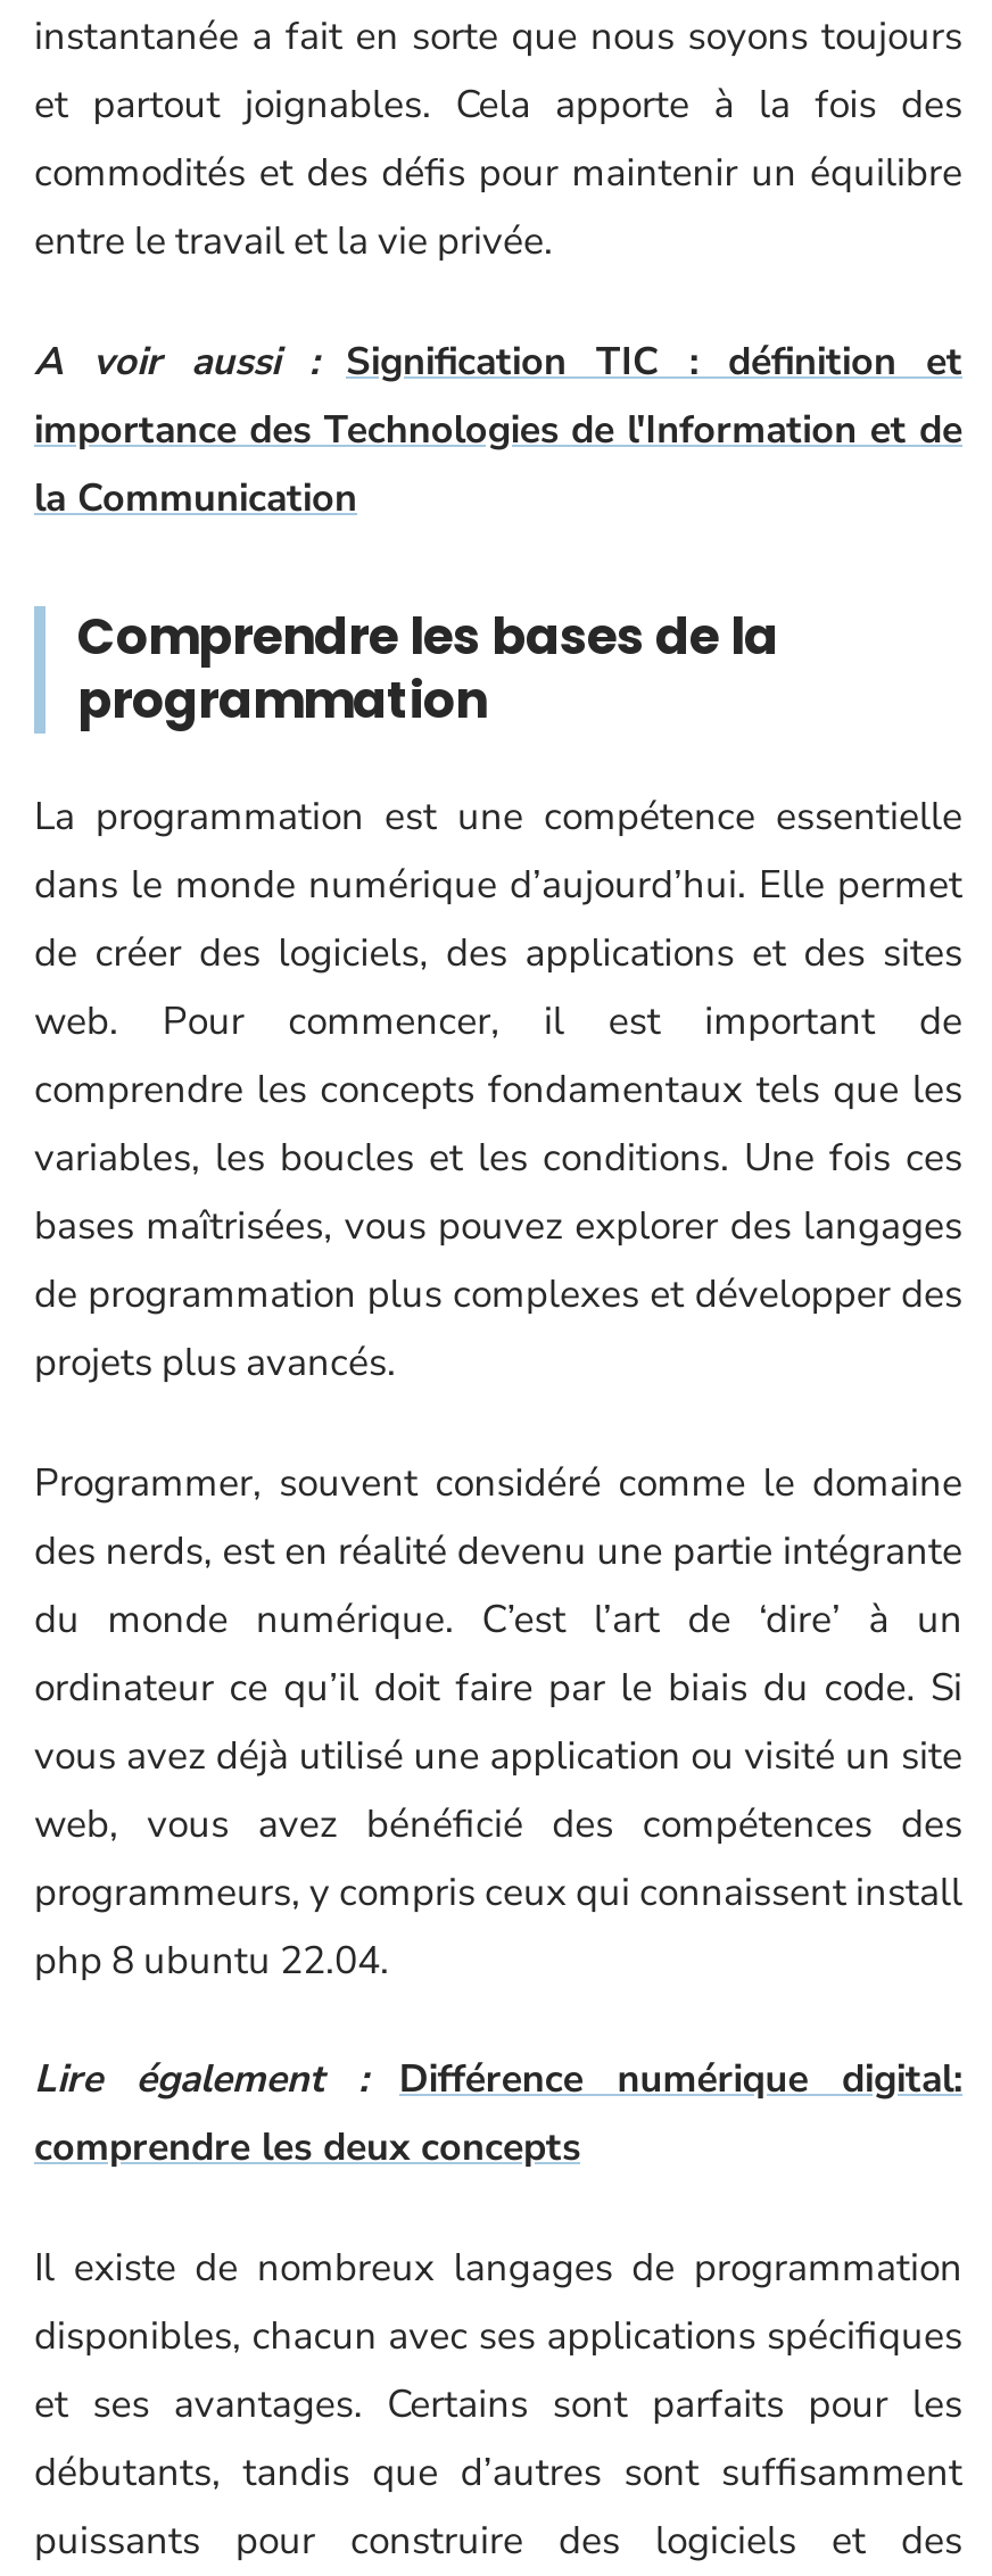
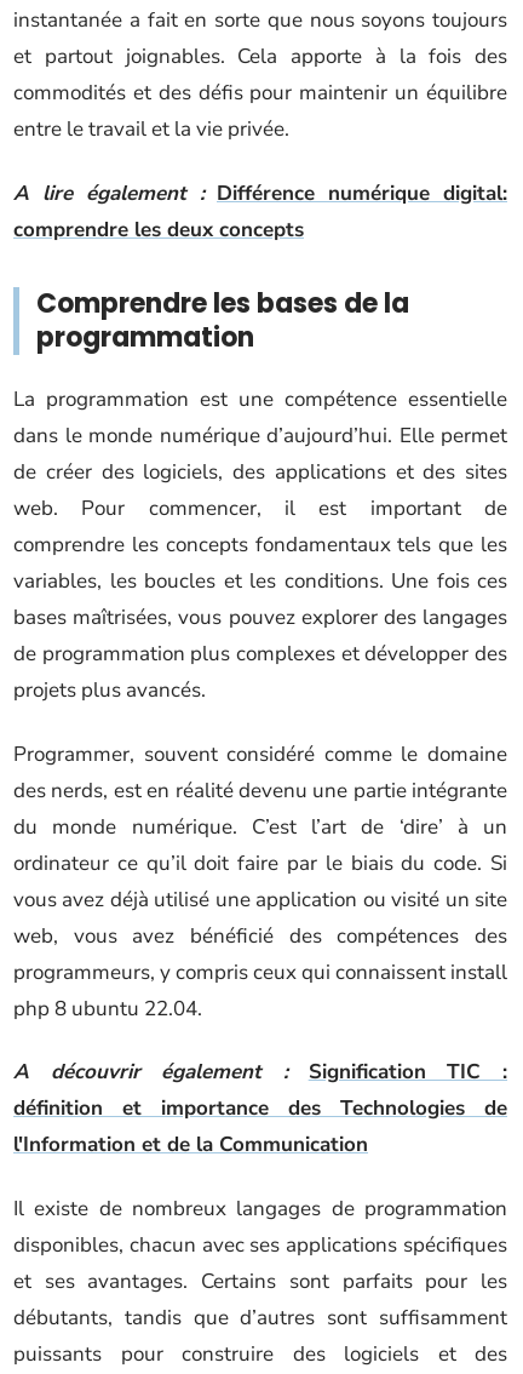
- A voir aussi : Signification TIC : définition et
- importance des Technologies de l'Information et de
- la Communication
+ A lire également : Différence numérique digital:

moved up: Comprendre les bases de la | programmation | La programmation est une compétence essentielle | ... | programmeurs, y compris ceux qui connaissent install | php 8 ubuntu 22.04.

- Lire également :
- Différence numérique digital:
+ A découvrir également :
+ Signification TIC :
+ définition et importance des Technologies de
+ l'Information et de la Communication

moved up: comprendre les deux concepts
